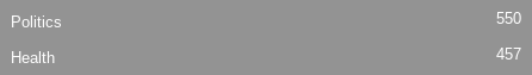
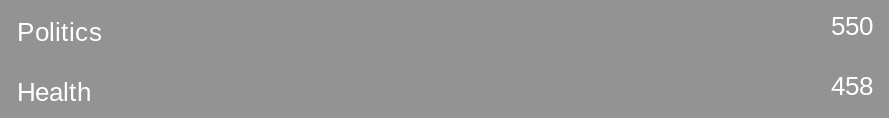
- 457
+ 458
